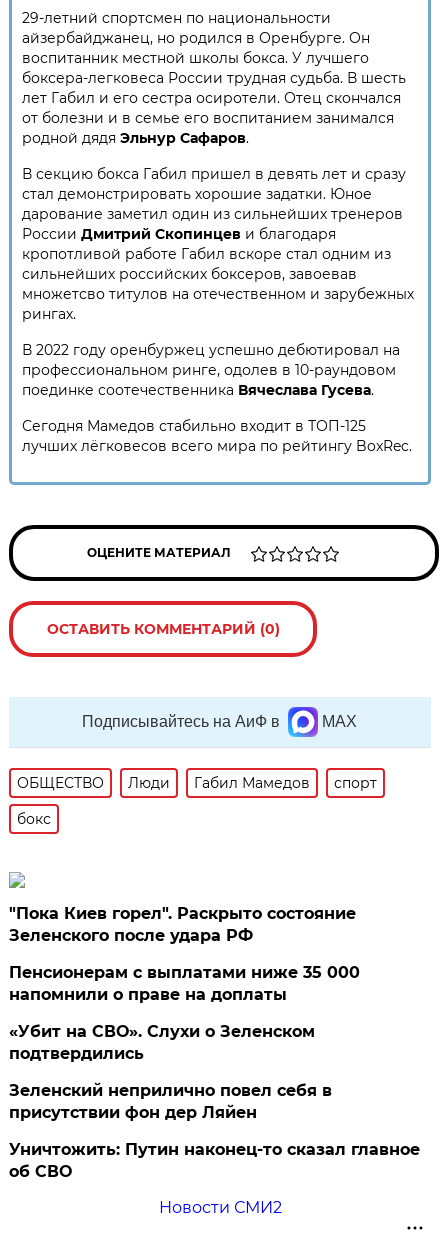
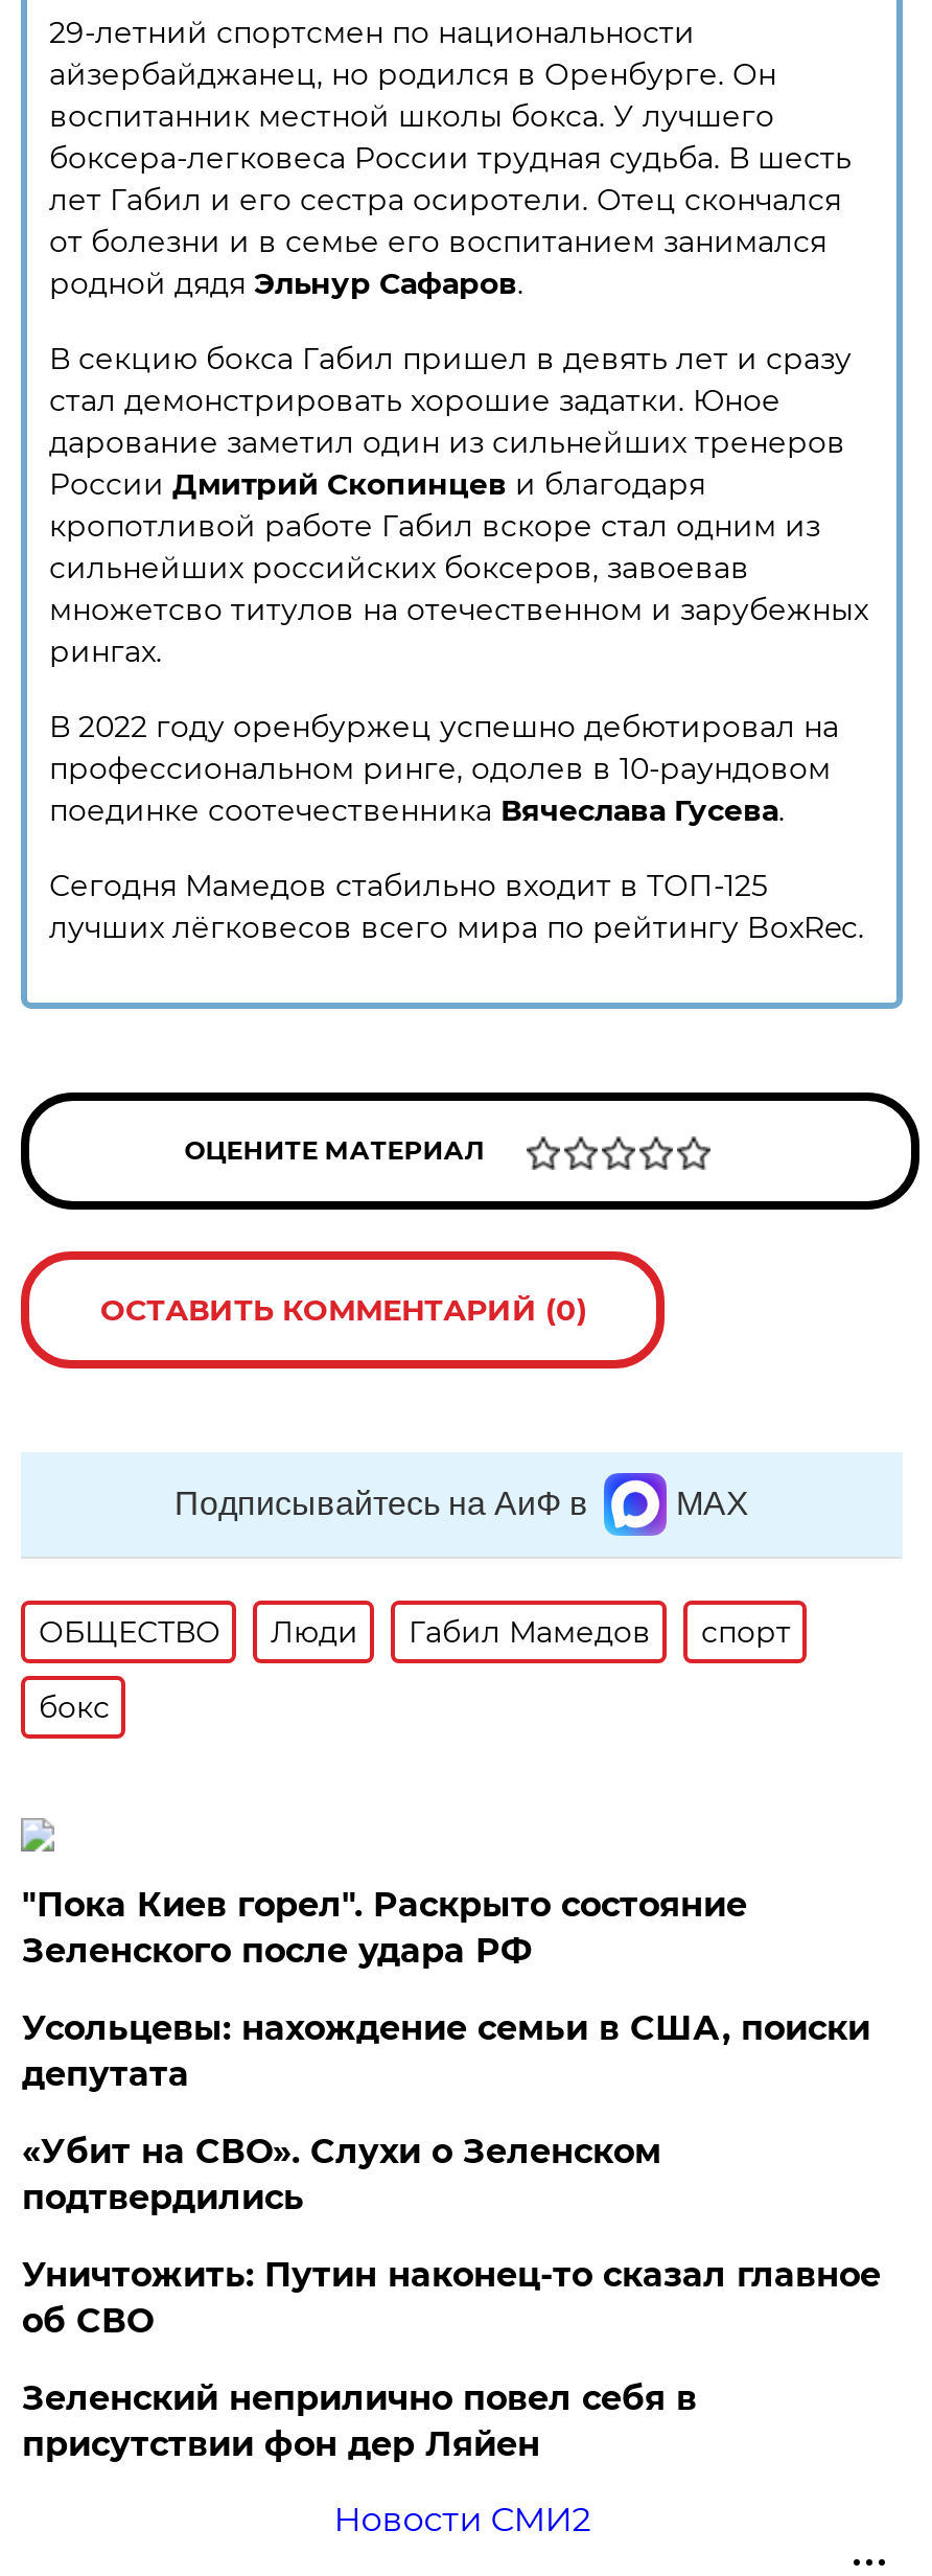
- Пенсионерам с выплатами ниже 35 000
- напомнили о праве на доплаты
+ Усольцевы: нахождение семьи в США, поиски
+ депутата

moved down: Зеленский неприлично повел cебя в | присутствии фон дер Ляйен

moved up: Уничтожить: Путин наконец-то сказал главное | об СВО
